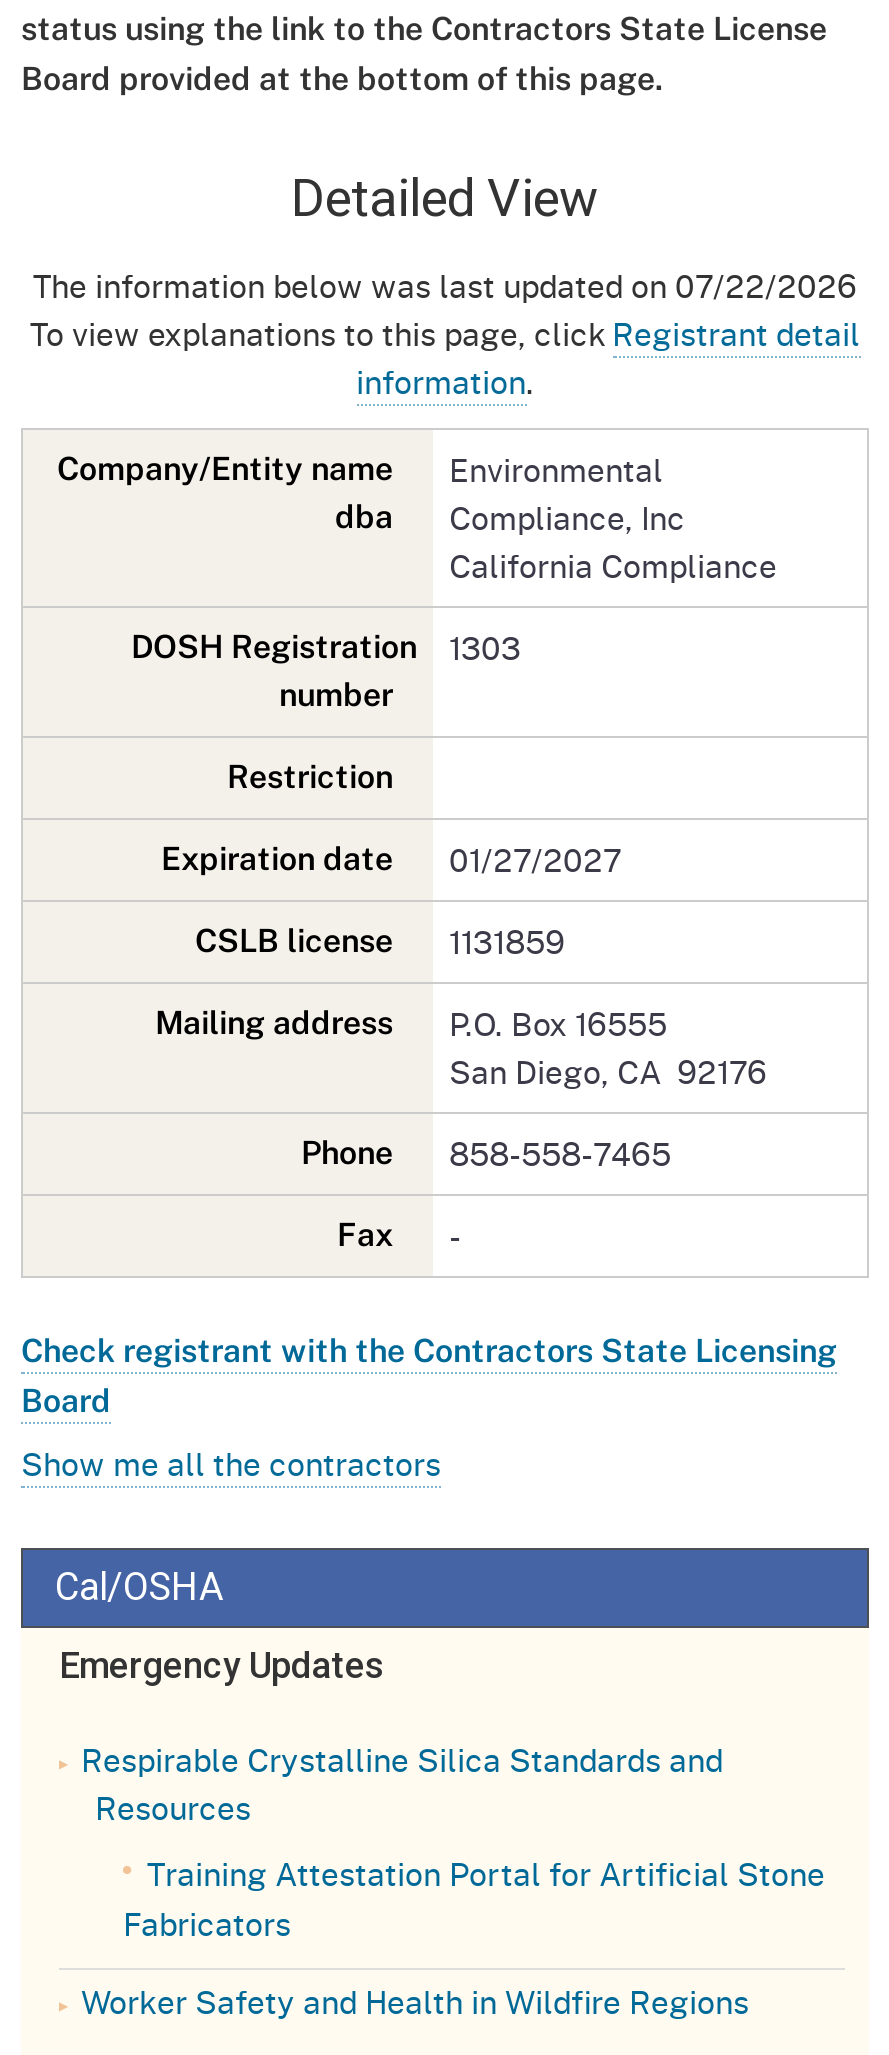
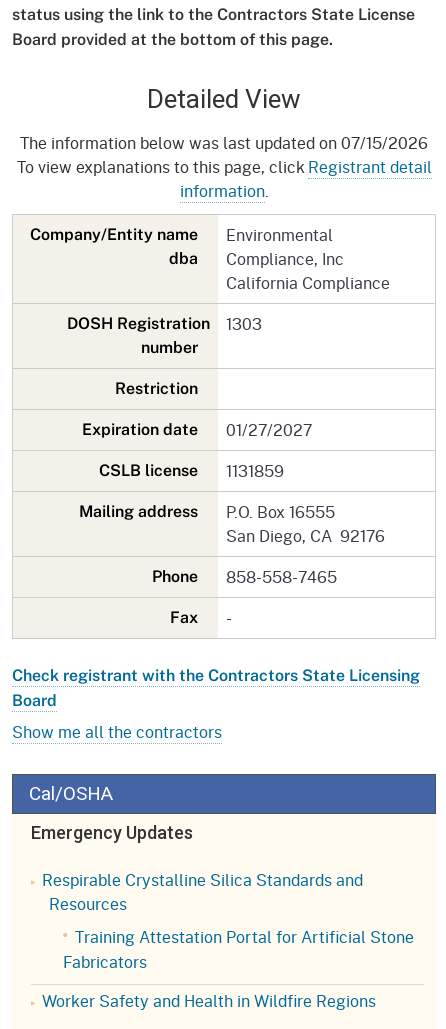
- The information below was last updated on 07/22/2026
+ The information below was last updated on 07/15/2026
